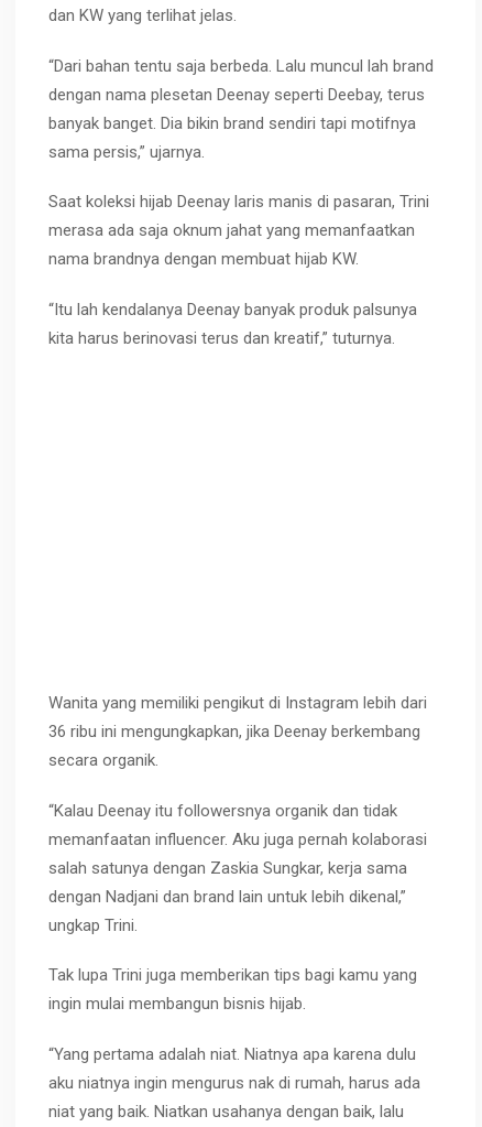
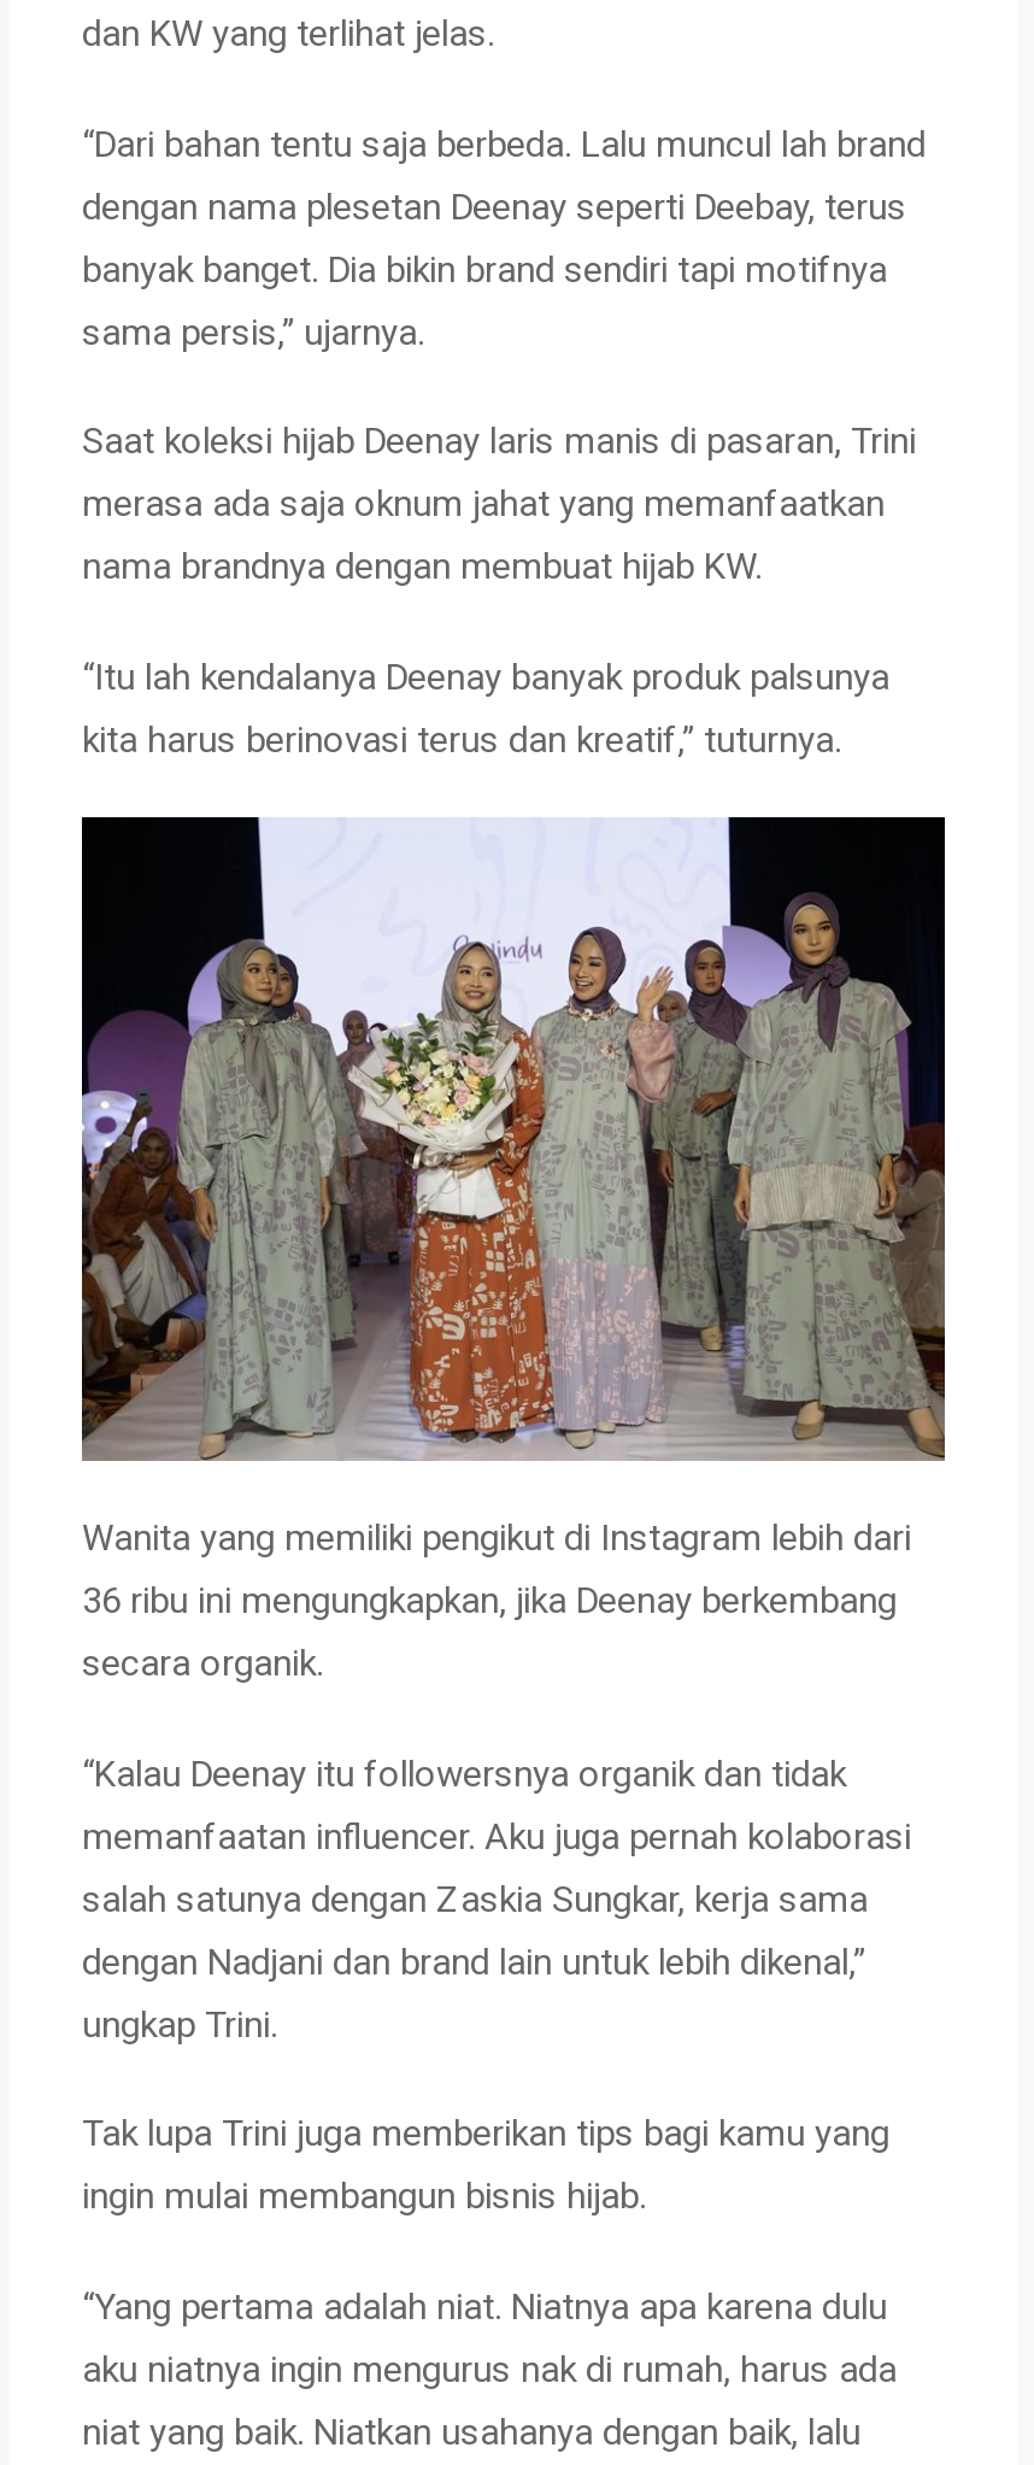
+ [image]
